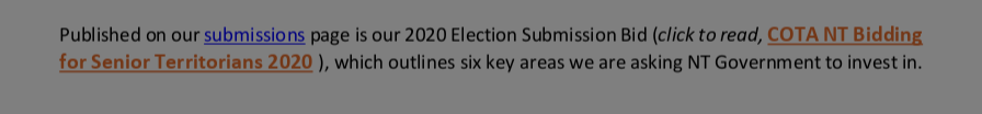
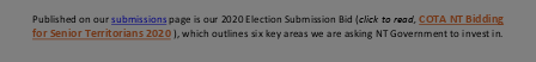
- for Senior Territorians 2020), which outlines six key areas we are asking NT Government to invest in.
+ for Senior Territorians 2020 ), which outlines six key areas we are asking NT Government to invest in.
